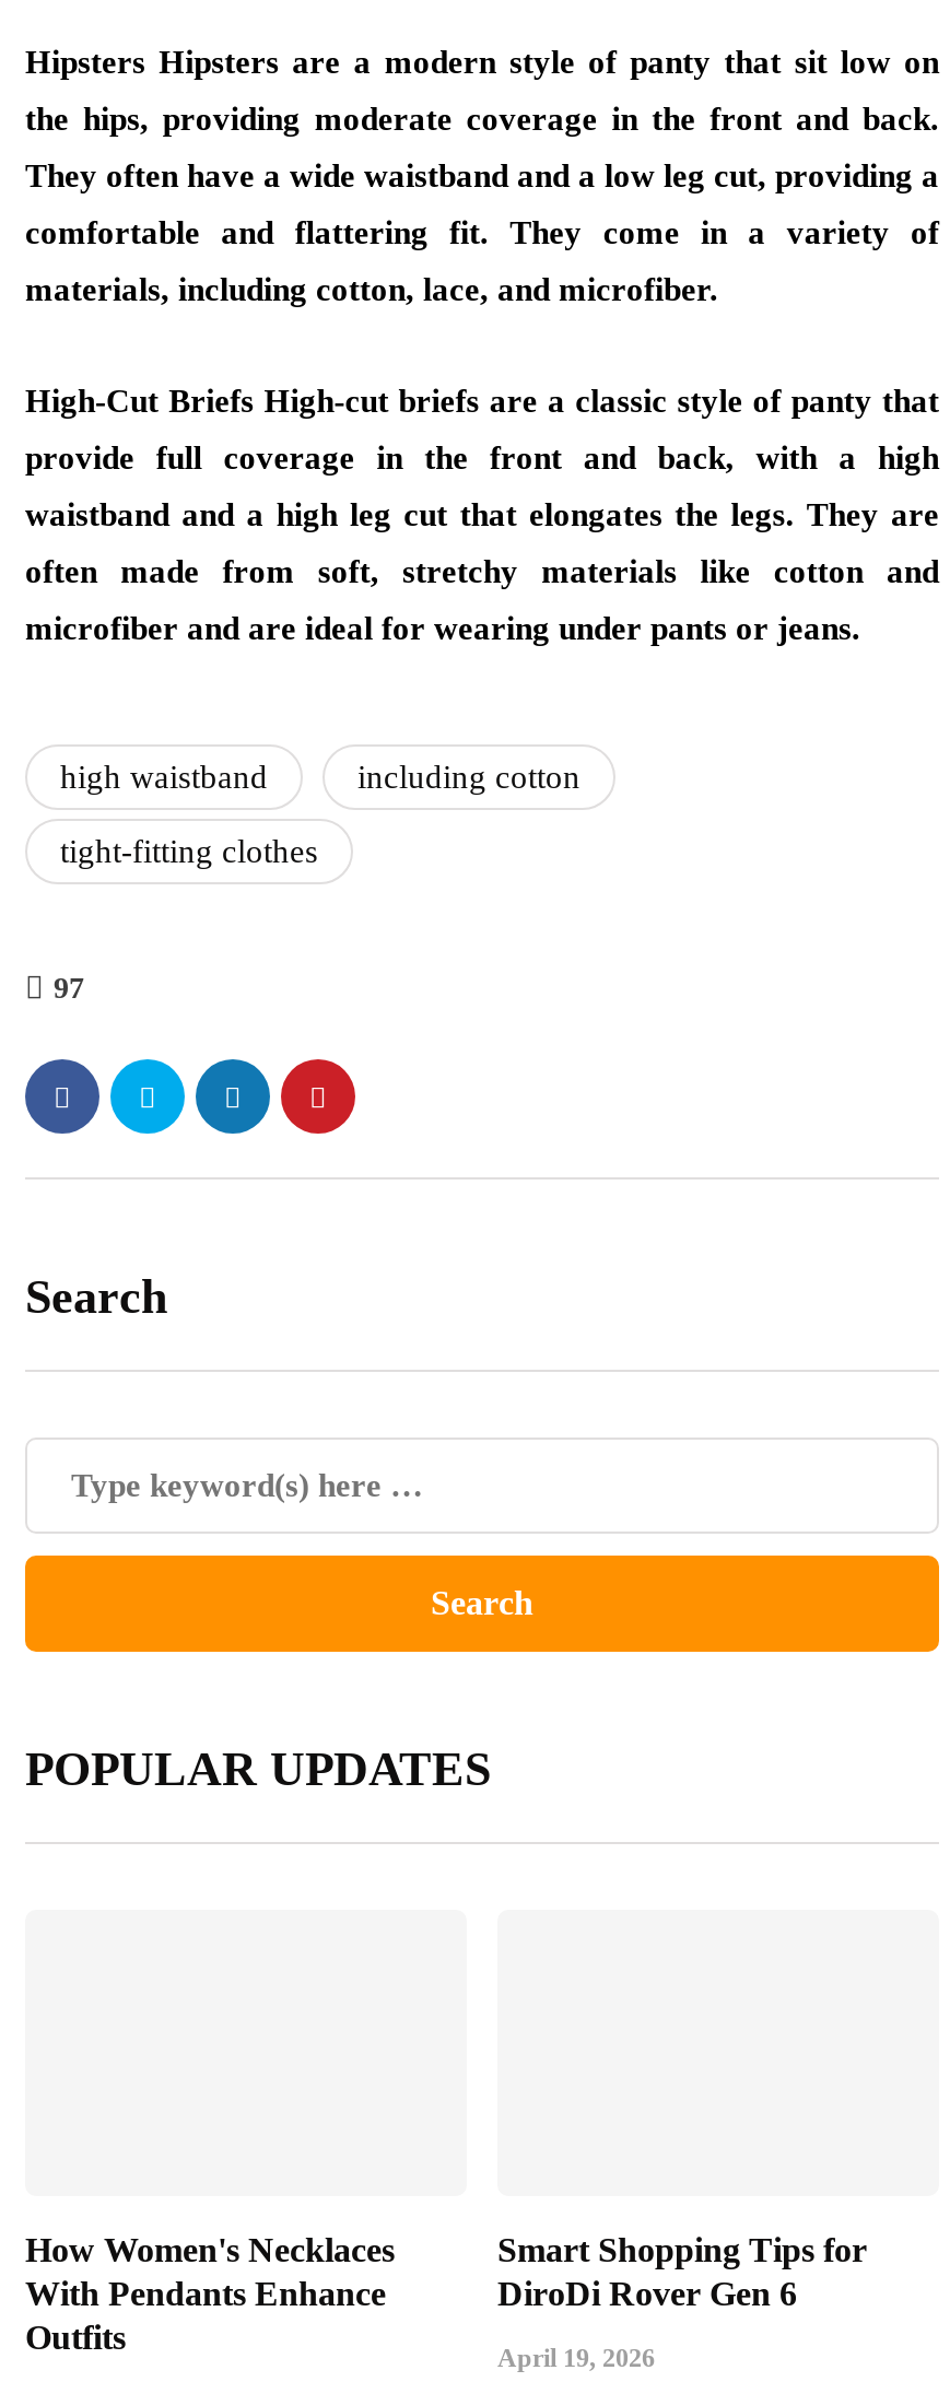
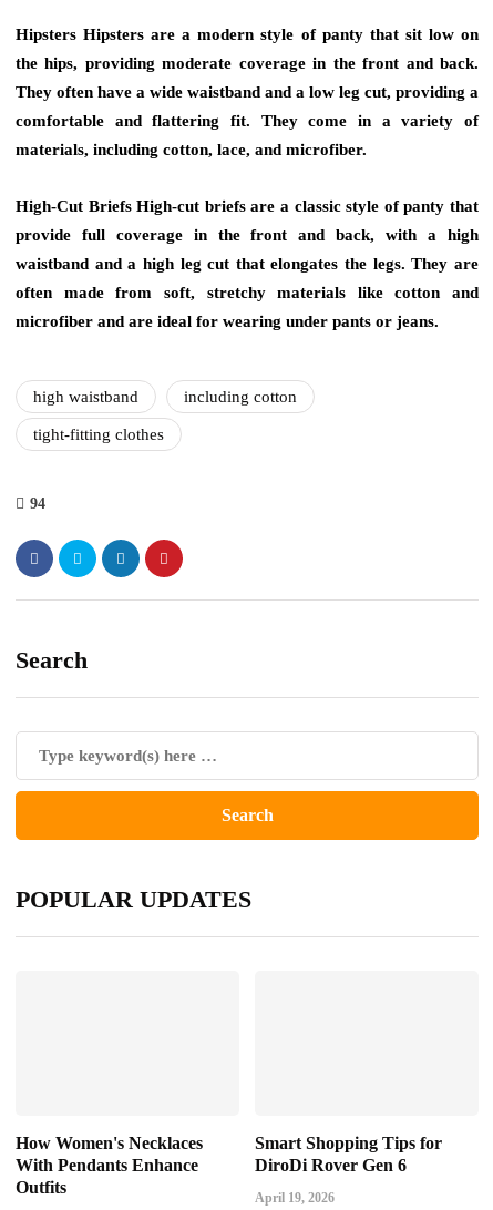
- 97
+ 94
